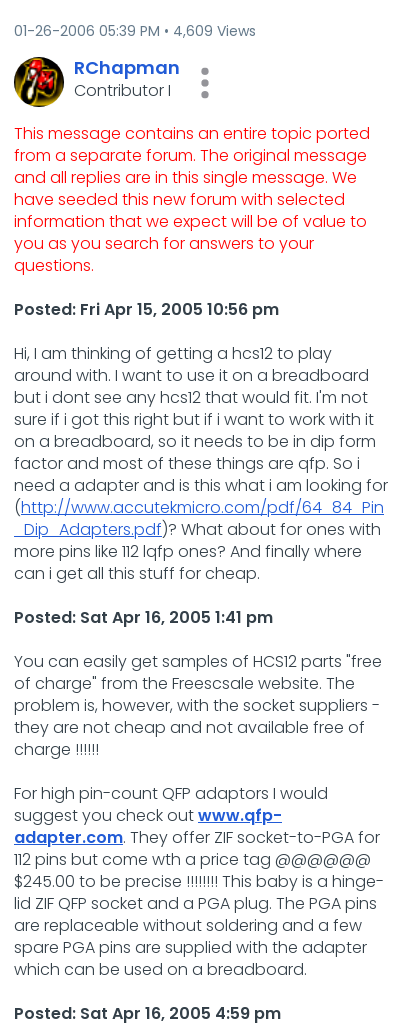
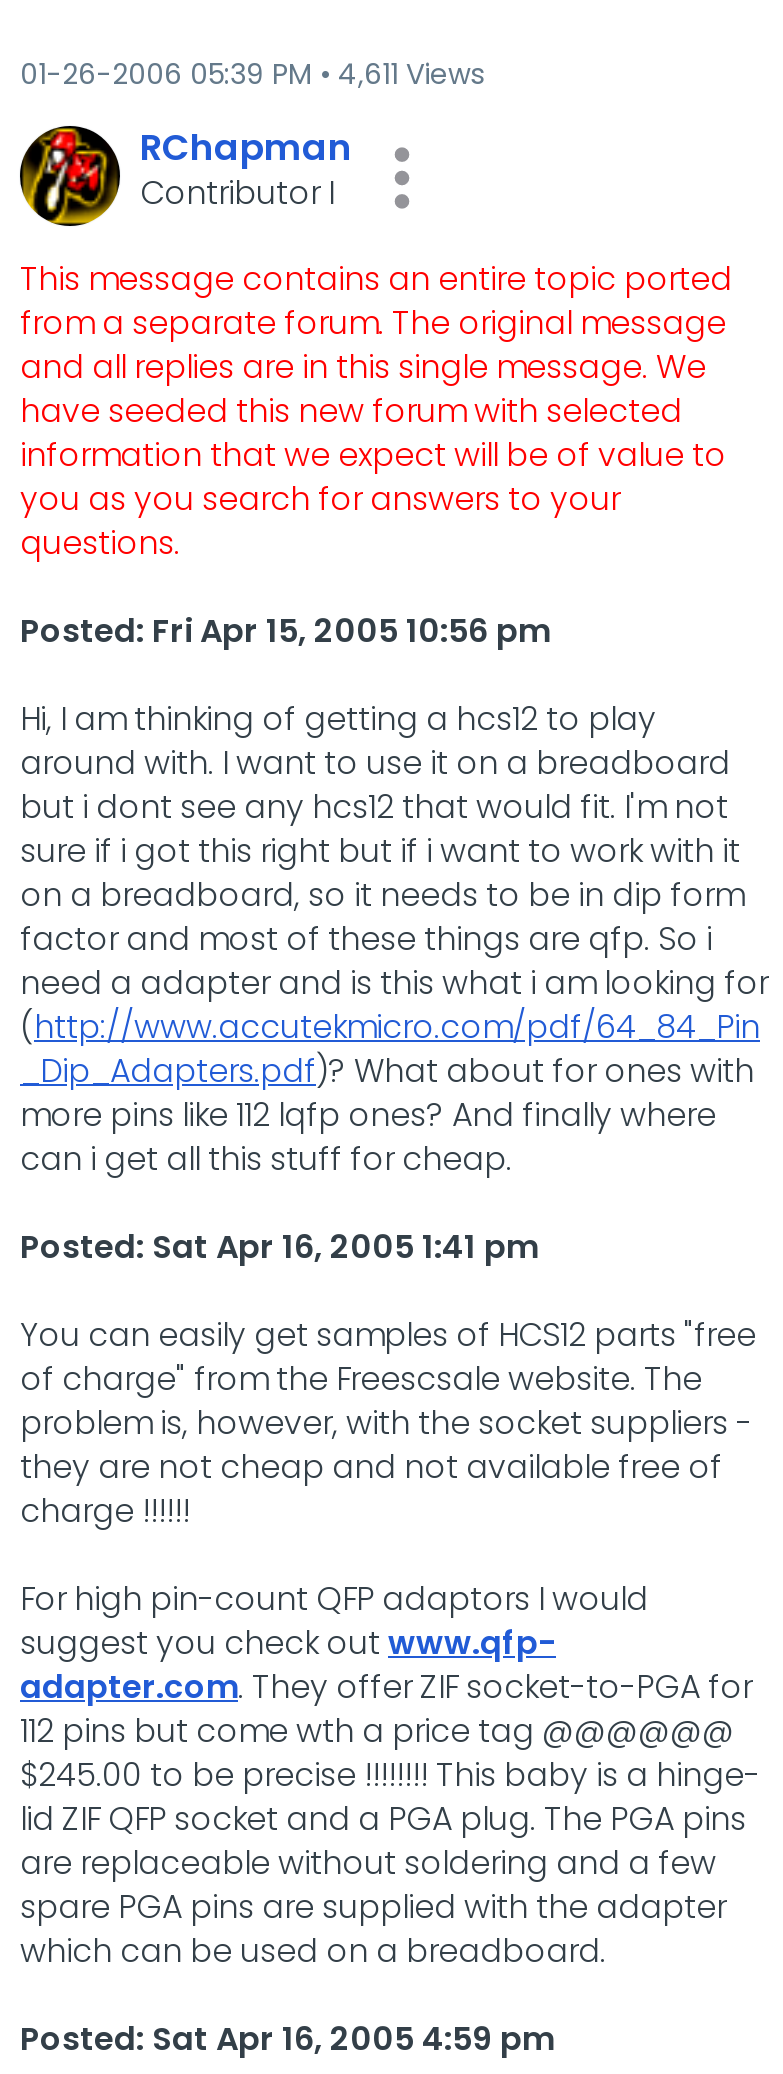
- 01-26-2006 05:39 PM 4,609 Views
+ 01-26-2006 05:39 PM 4,611 Views
